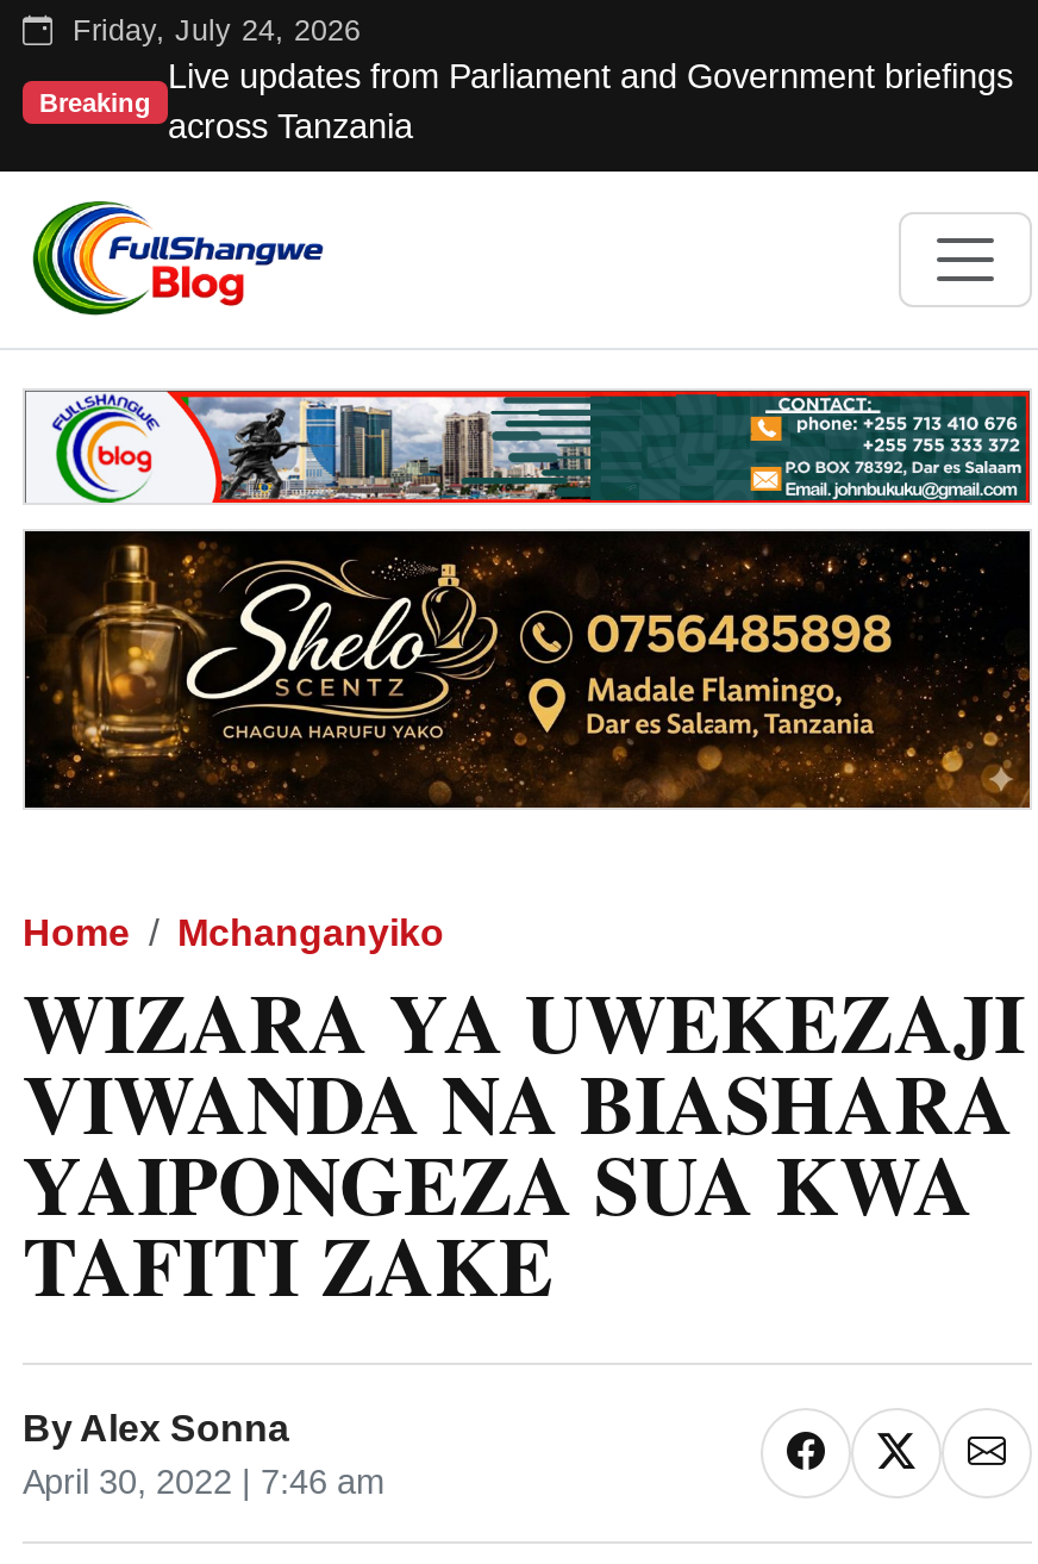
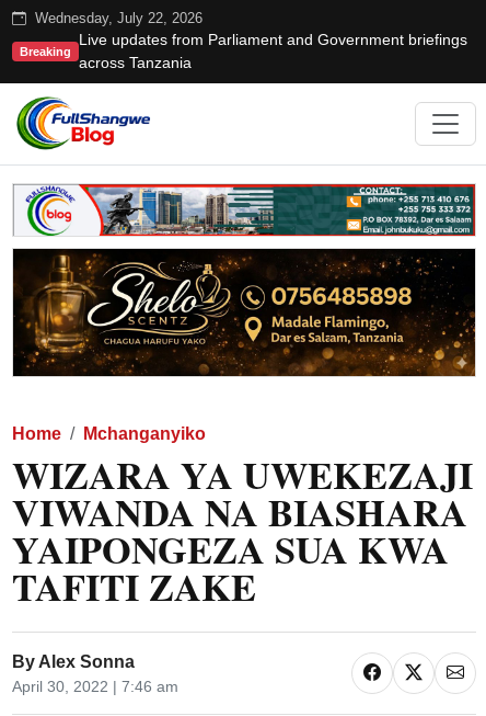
- Friday, July 24, 2026
+ Wednesday, July 22, 2026
